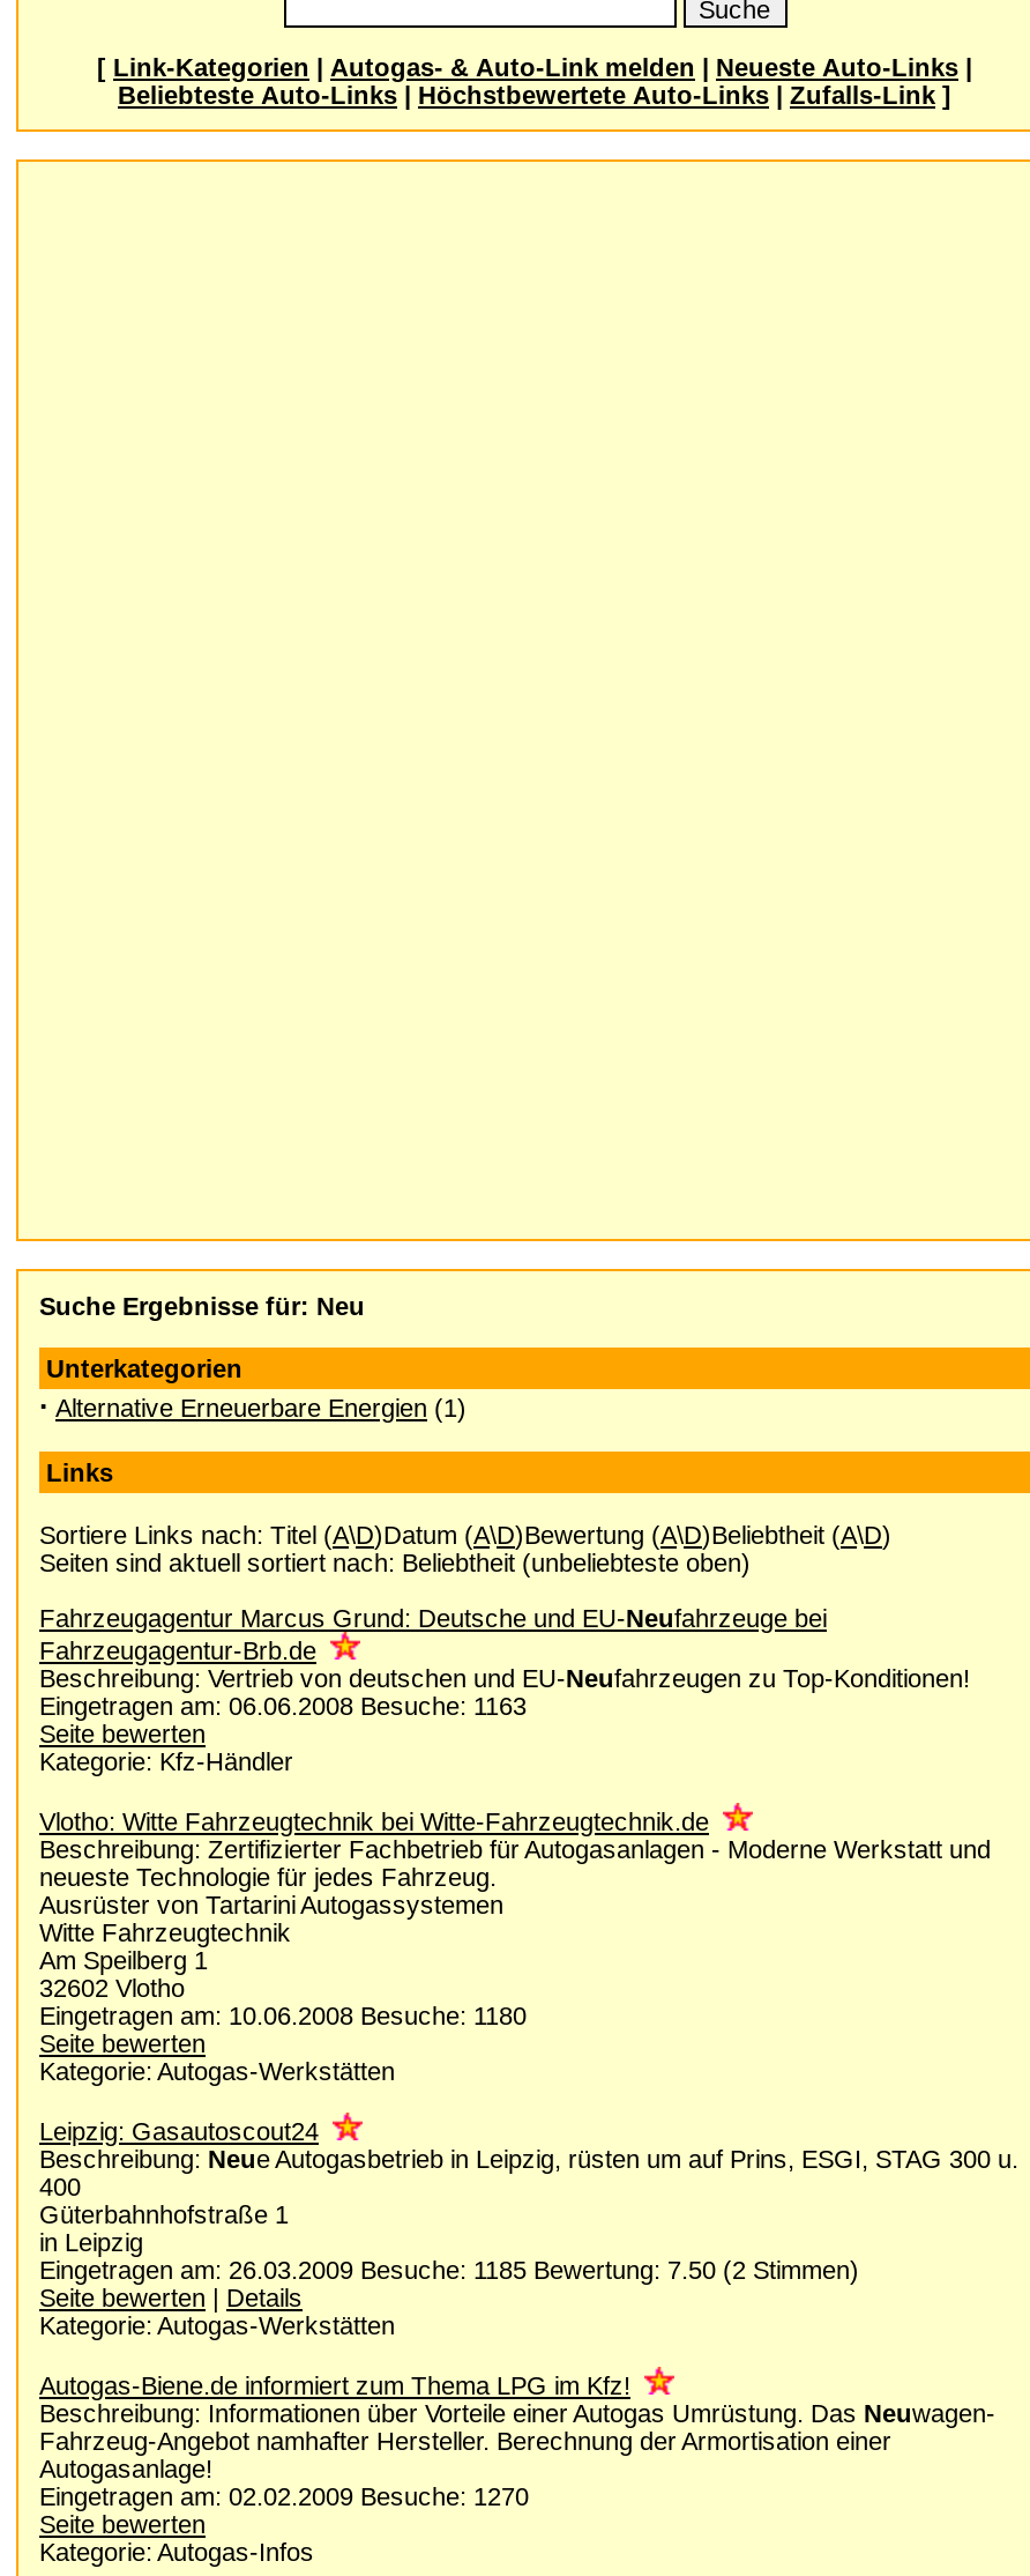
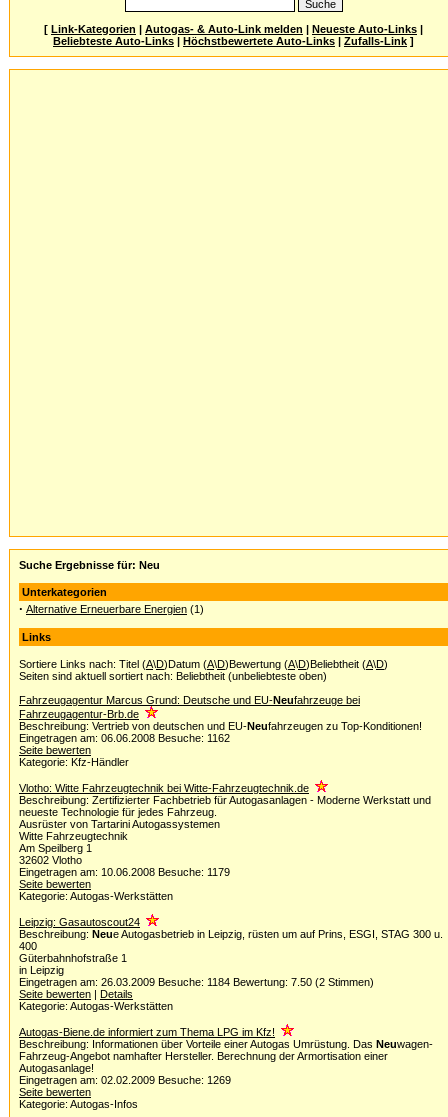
- Eingetragen am: 06.06.2008 Besuche: 1163
+ Eingetragen am: 06.06.2008 Besuche: 1162

- Eingetragen am: 10.06.2008 Besuche: 1180
+ Eingetragen am: 10.06.2008 Besuche: 1179

- Eingetragen am: 26.03.2009 Besuche: 1185 Bewertung: 7.50 (2 Stimmen)
+ Eingetragen am: 26.03.2009 Besuche: 1184 Bewertung: 7.50 (2 Stimmen)

- Eingetragen am: 02.02.2009 Besuche: 1270
+ Eingetragen am: 02.02.2009 Besuche: 1269
